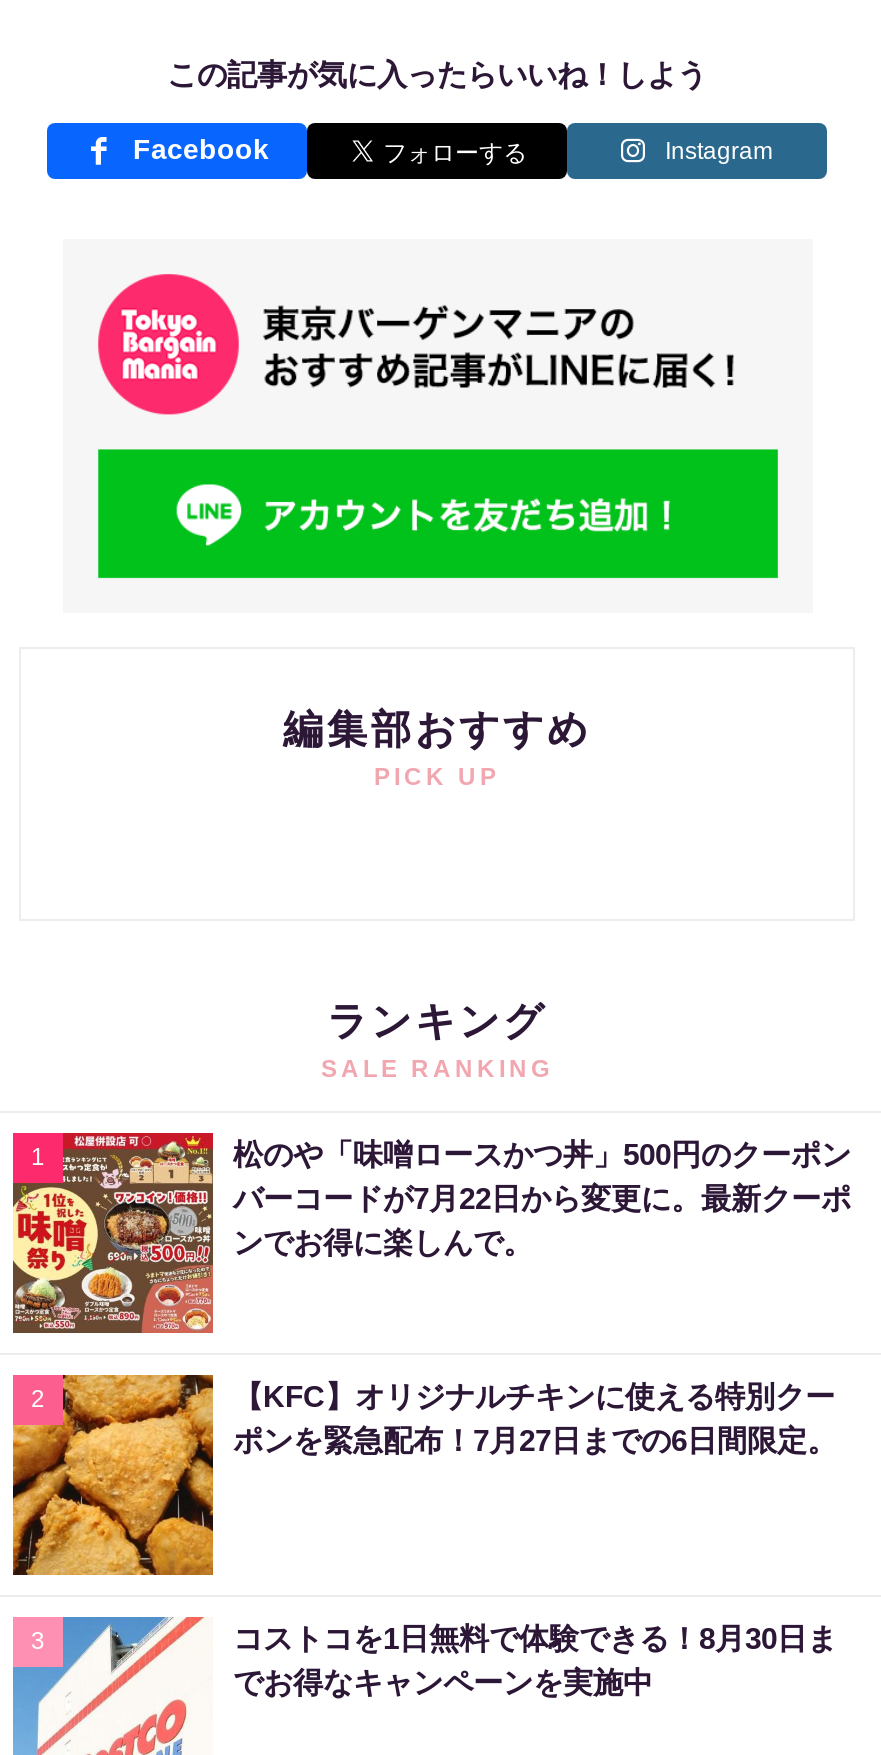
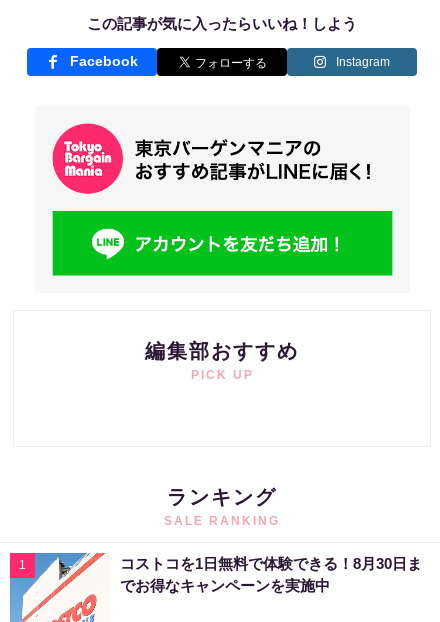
- [image]
- 松のや「味噌ロースかつ丼」500円のクーポン
- バーコードが7月22日から変更に。最新クーポ
- ンでお得に楽しんで。

- [image]
- 2
- 【KFC】オリジナルチキンに使える特別クー
- ポンを緊急配布！7月27日までの6日間限定。

- 3
